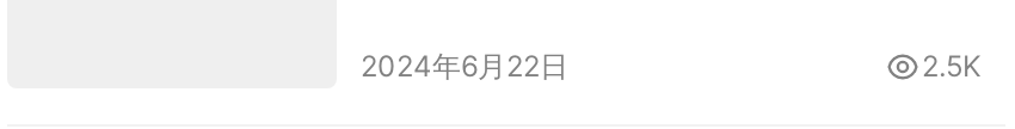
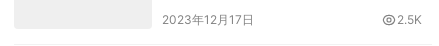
- 2024年6月22日
+ 2023年12月17日
